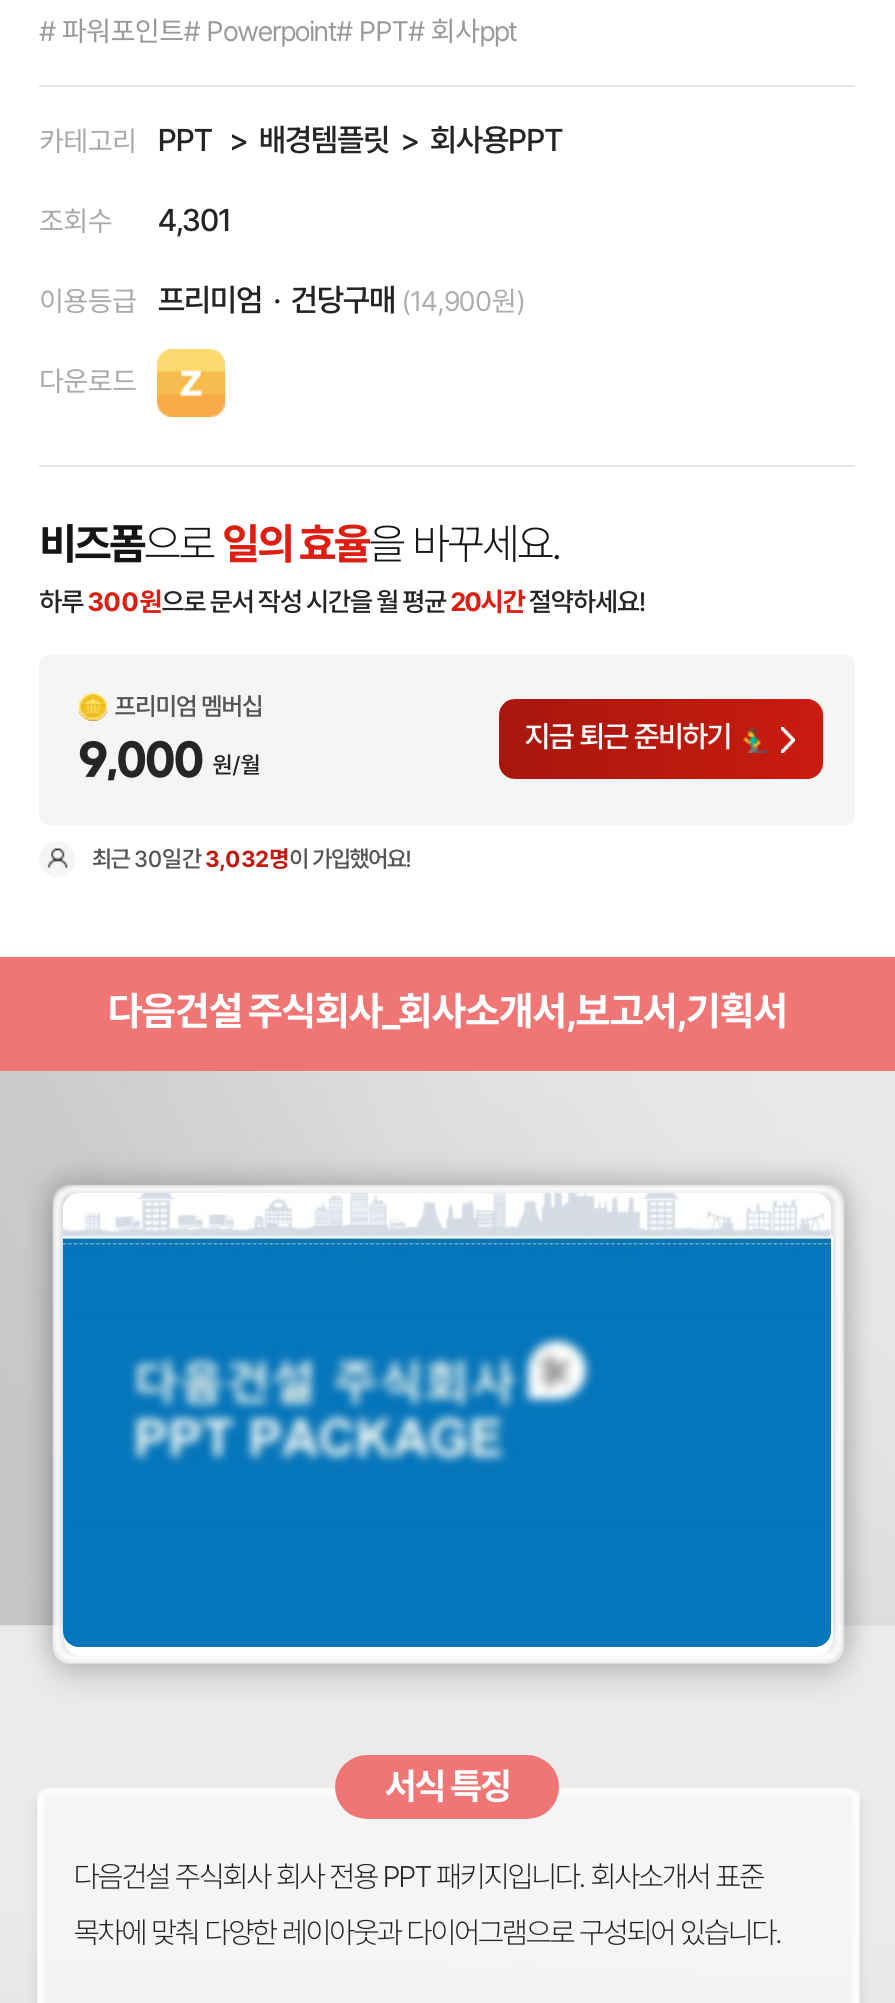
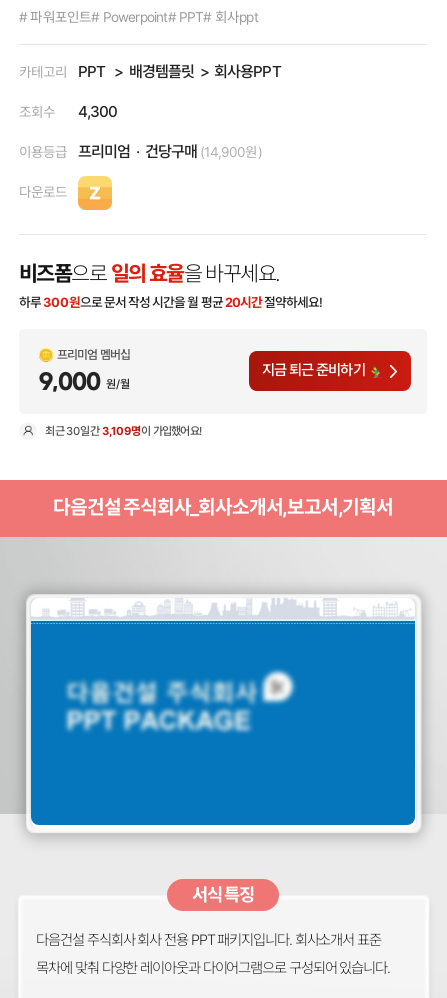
- 조회수 4,301
+ 조회수 4,300

- 최근 30일간3,032명이 가입했어요!
+ 최근 30일간3,109명이 가입했어요!
